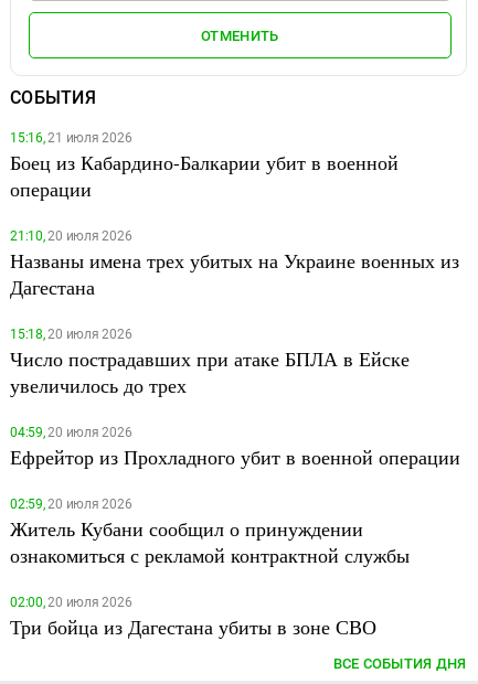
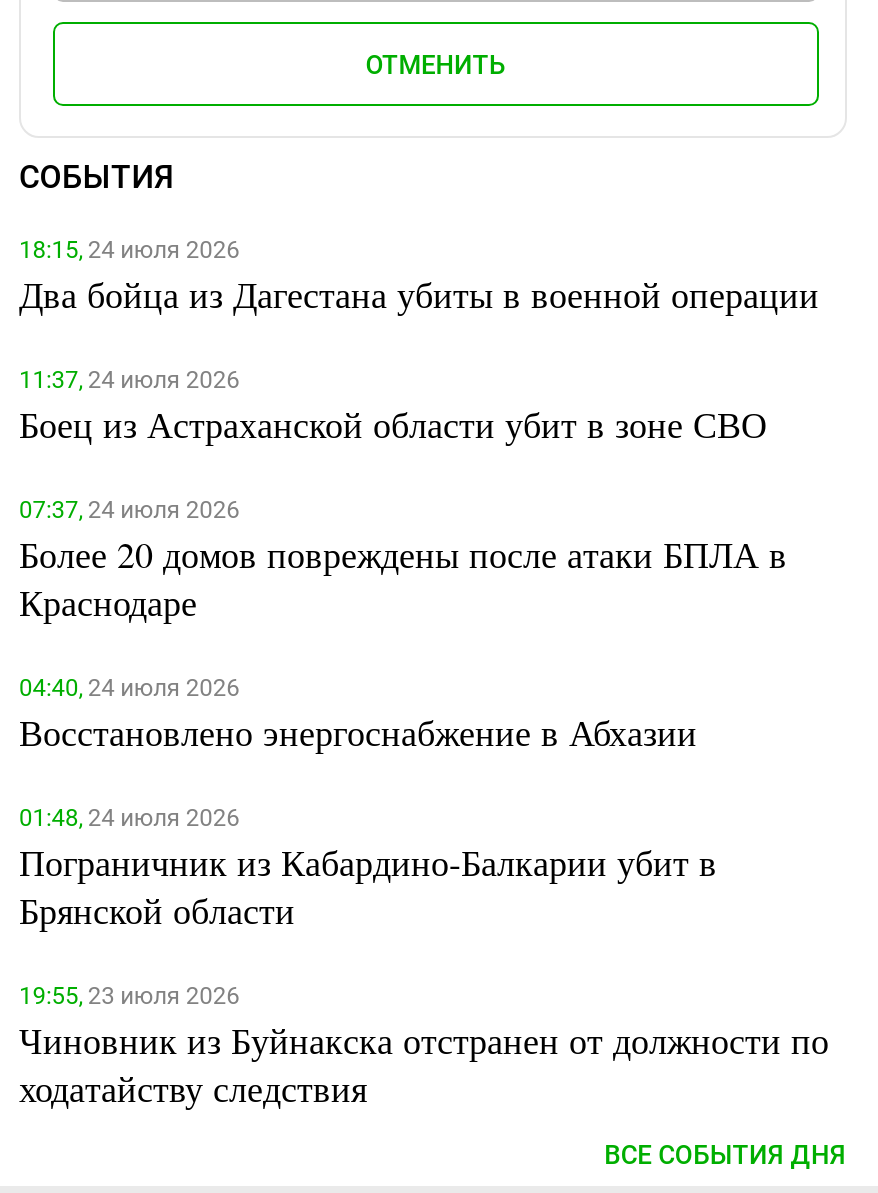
- 15:16, 21 июля 2026
- Боец из Кабардино-Балкарии убит в военной
- операции
+ 18:15, 24 июля 2026
+ Два бойца из Дагестана убиты в военной операции

- 21:10, 20 июля 2026
- Названы имена трех убитых на Украине военных из
- Дагестана
+ 11:37, 24 июля 2026
+ Боец из Астраханской области убит в зоне СВО

- 15:18, 20 июля 2026
- Число пострадавших при атаке БПЛА в Ейске
- увеличилось до трех
+ 07:37, 24 июля 2026
+ Более 20 домов повреждены после атаки БПЛА в
+ Краснодаре

- 04:59, 20 июля 2026
- Ефрейтор из Прохладного убит в военной операции
+ 04:40, 24 июля 2026
+ Восстановлено энергоснабжение в Абхазии

- 02:59, 20 июля 2026
- Житель Кубани сообщил о принуждении
- ознакомиться с рекламой контрактной службы
+ 01:48, 24 июля 2026
+ Пограничник из Кабардино-Балкарии убит в
+ Брянской области

- 02:00, 20 июля 2026
- Три бойца из Дагестана убиты в зоне СВО
+ 19:55, 23 июля 2026
+ Чиновник из Буйнакска отстранен от должности по
+ ходатайству следствия
